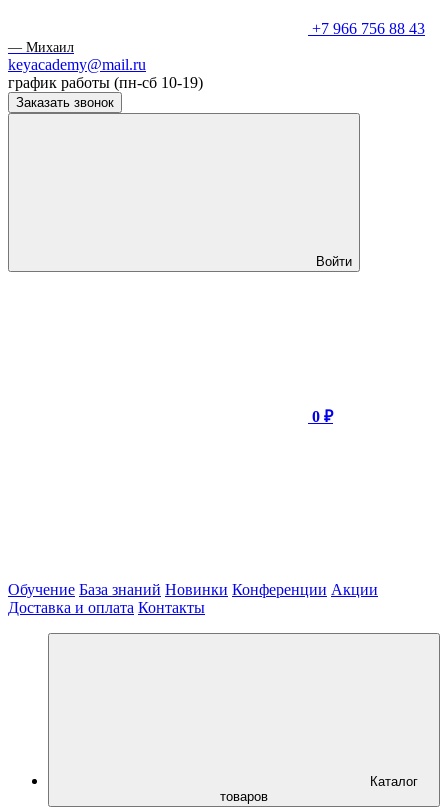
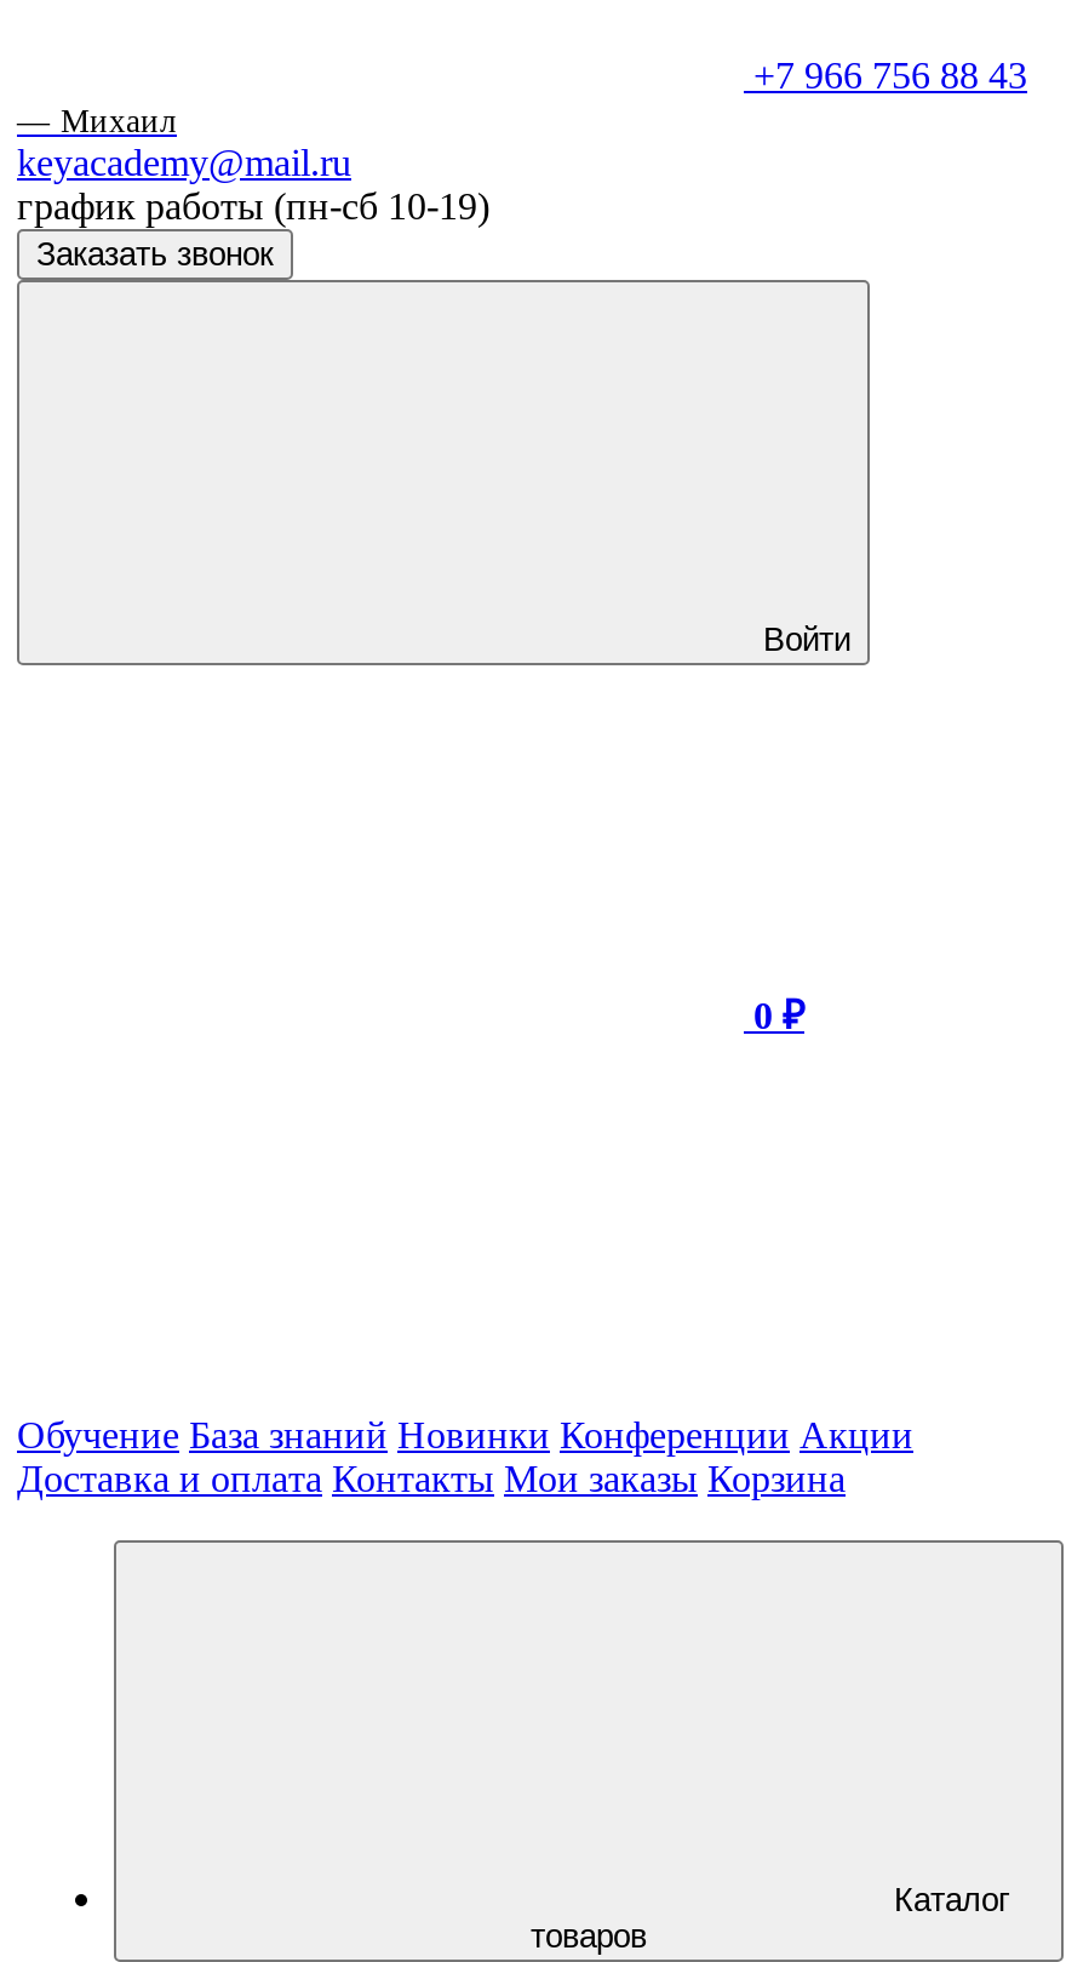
- Доставка и оплата Контакты
+ Доставка и оплата Контакты Мои заказы Корзина
